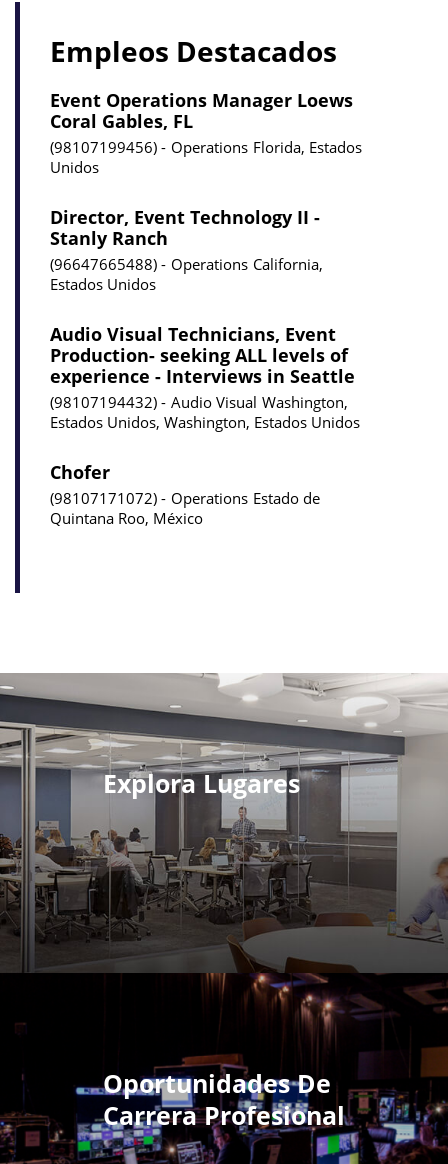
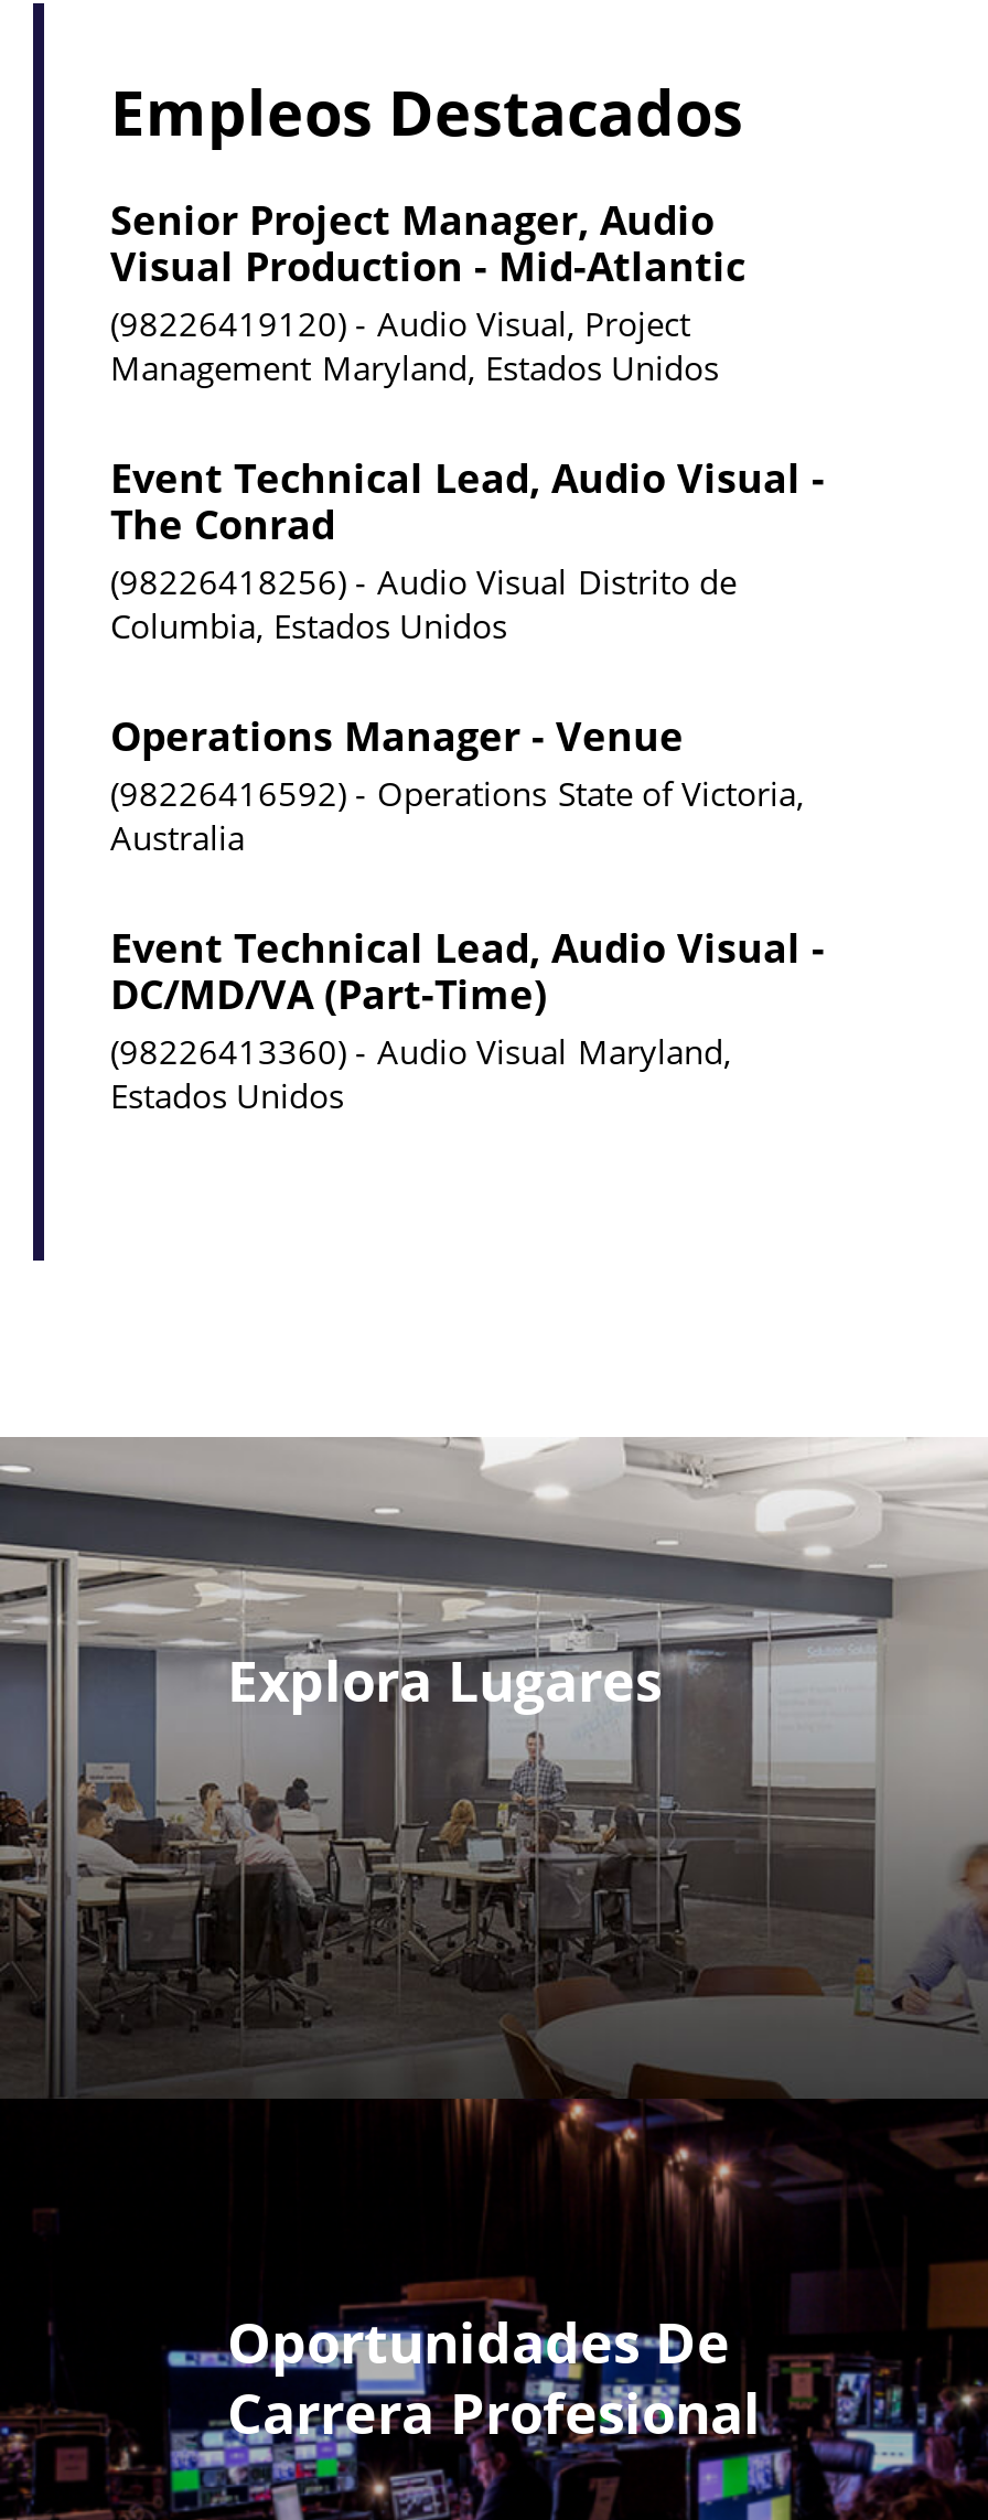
- Event Operations Manager Loews
- Coral Gables, FL
- 98107199456
- Operations Florida, Estados
- Unidos
- Director, Event Technology II -
- Stanly Ranch
- 96647665488
- Operations California,
+ Senior Project Manager, Audio
+ Visual Production - Mid-Atlantic
+ 98226419120
+ Audio Visual, Project
+ Management Maryland, Estados Unidos
+ Event Technical Lead, Audio Visual -
+ The Conrad
+ 98226418256
+ Audio Visual Distrito de
+ Columbia, Estados Unidos
+ Operations Manager - Venue
+ 98226416592
+ Operations State of Victoria,
+ Australia
+ Event Technical Lead, Audio Visual -
+ DC/MD/VA (Part-Time)
+ 98226413360
+ Audio Visual Maryland,

moved down: Estados Unidos

- Audio Visual Technicians, Event
- Production- seeking ALL levels of
- experience - Interviews in Seattle
- 98107194432
- Audio Visual Washington,
- Estados Unidos, Washington, Estados Unidos
- Chofer
- 98107171072
- Operations Estado de
- Quintana Roo, México
